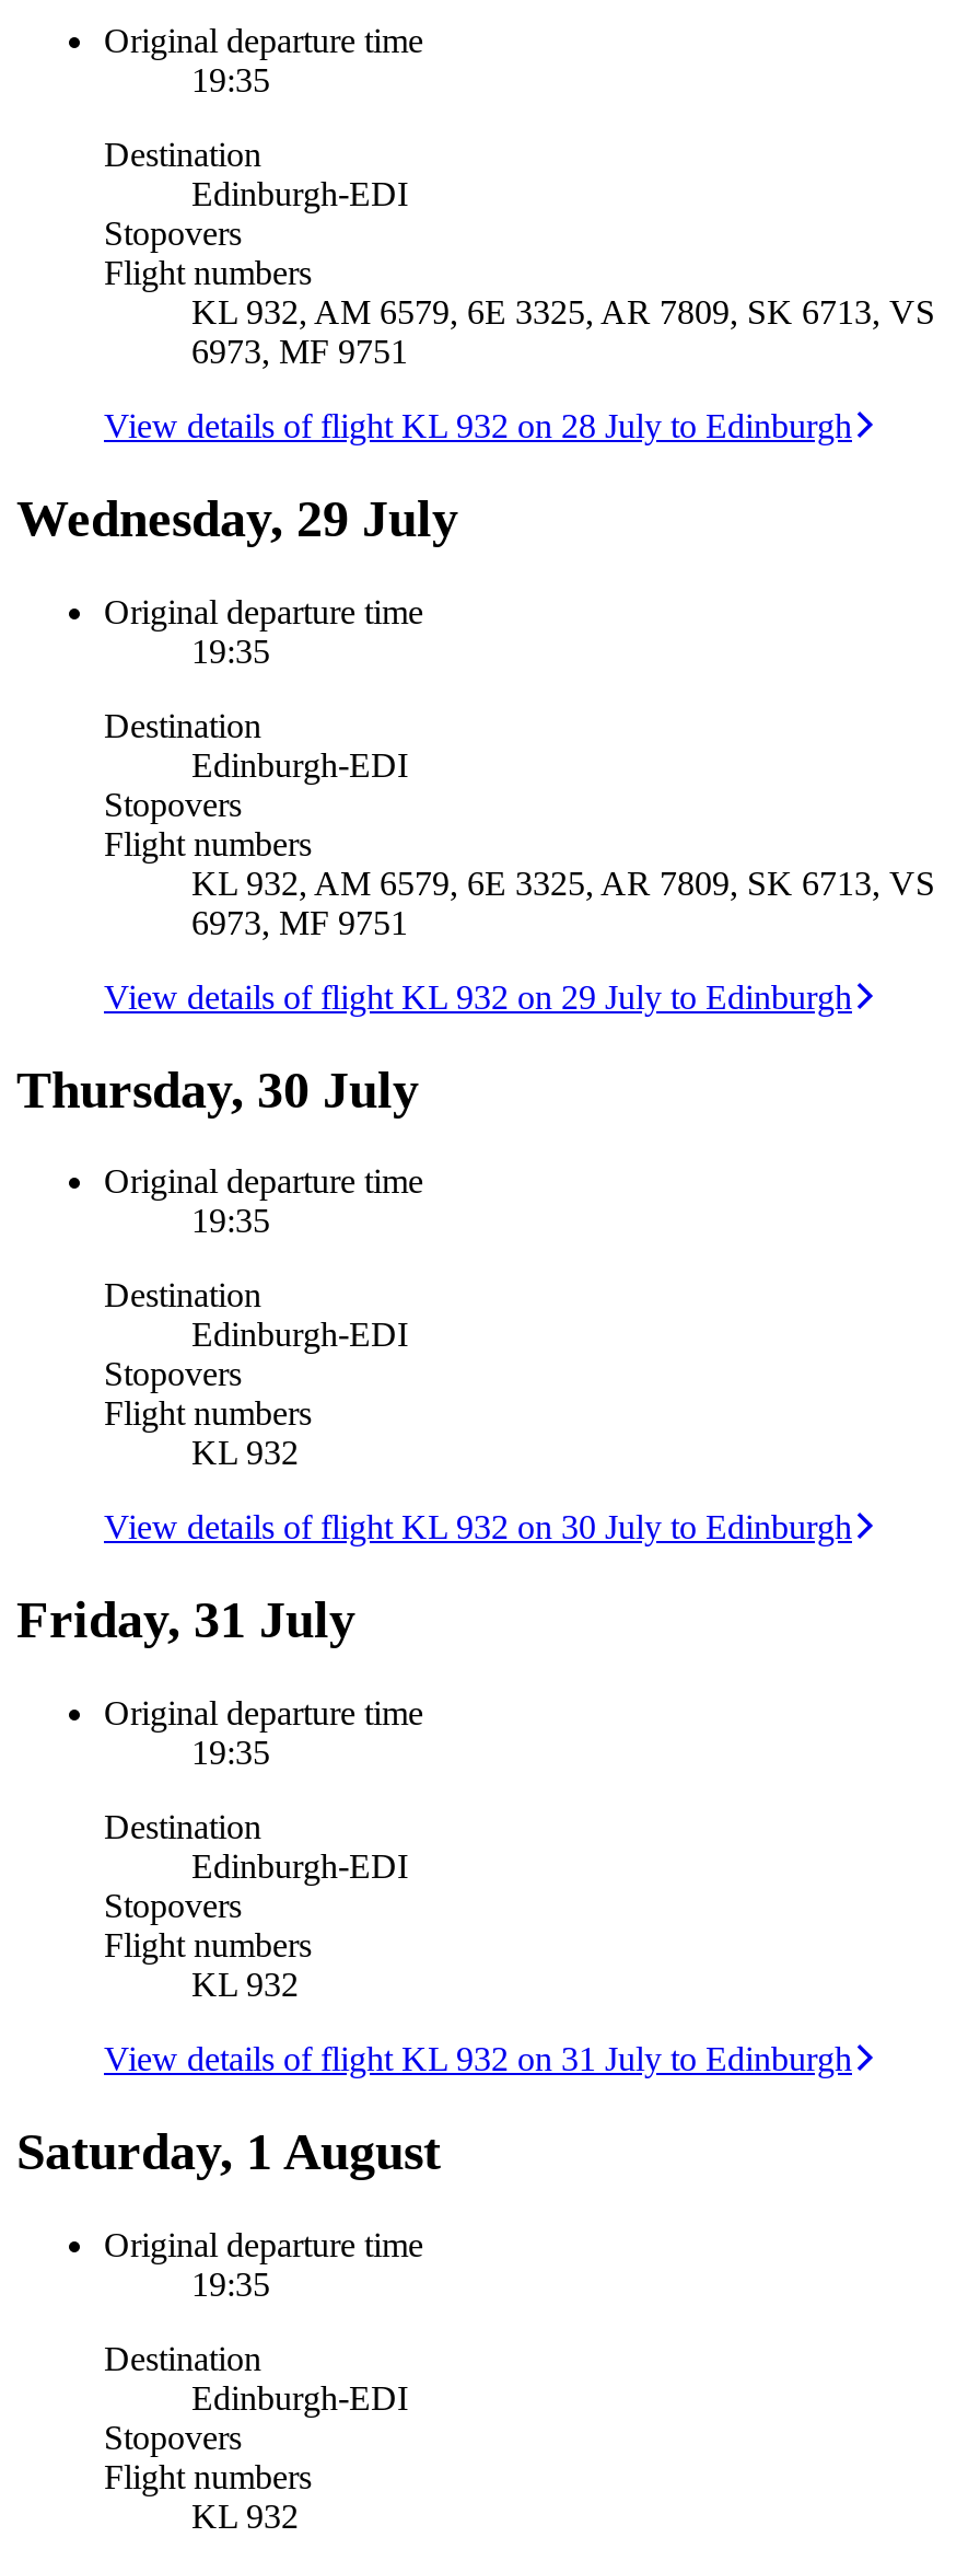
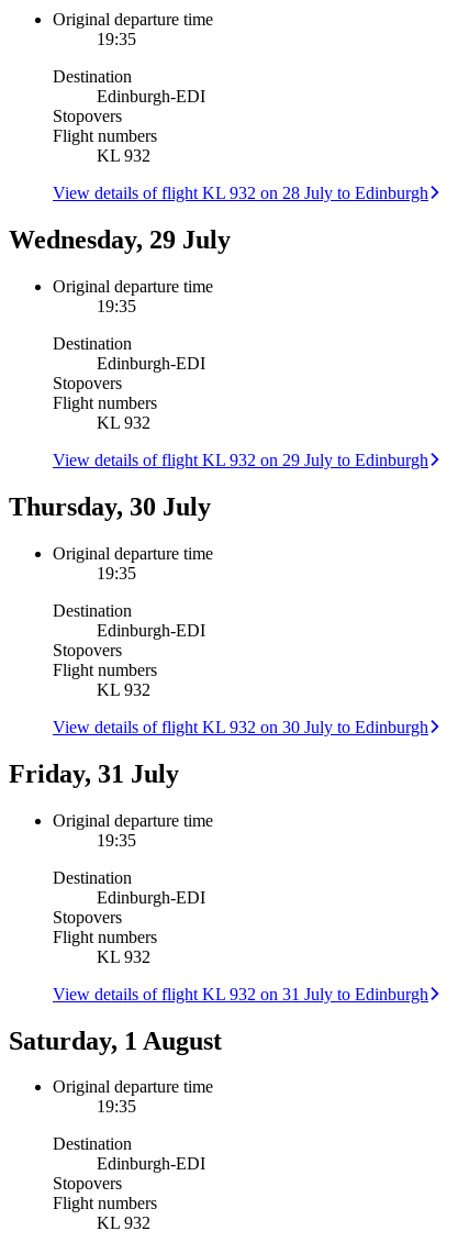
- KL 932, AM 6579, 6E 3325, AR 7809, SK 6713, VS
- 6973, MF 9751
+ KL 932

- KL 932, AM 6579, 6E 3325, AR 7809, SK 6713, VS
- 6973, MF 9751
+ KL 932
